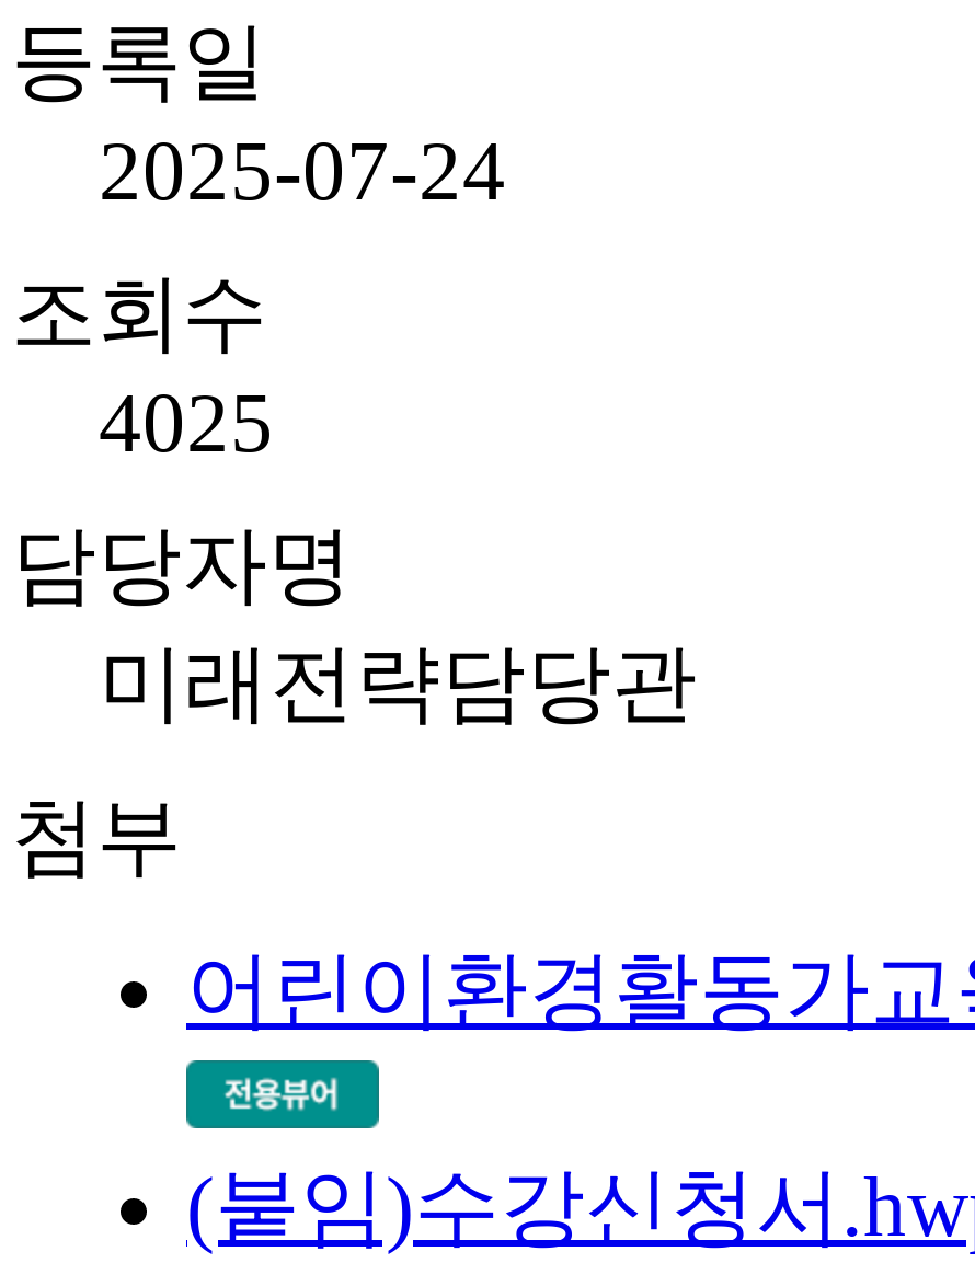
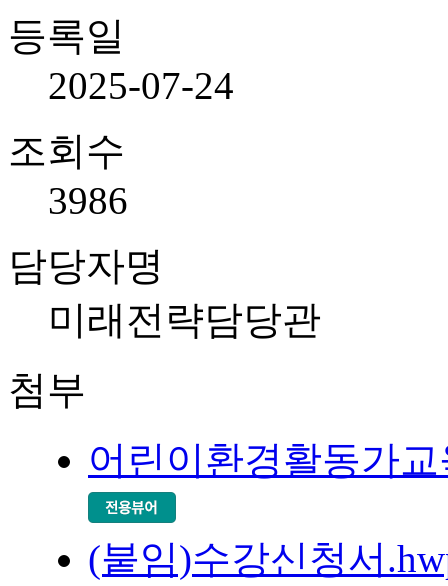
- 4025
+ 3986
